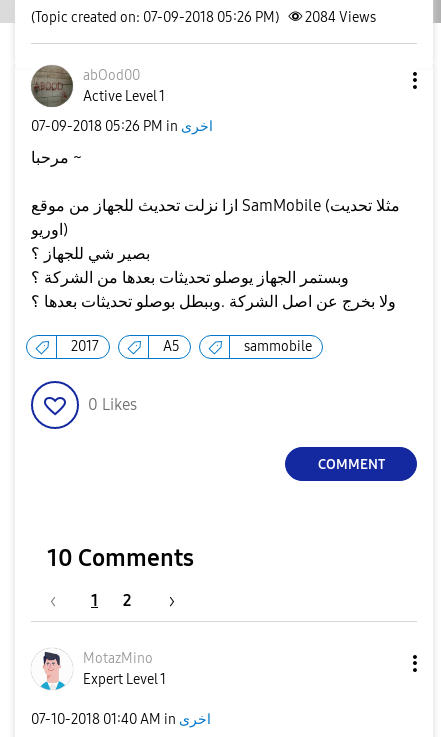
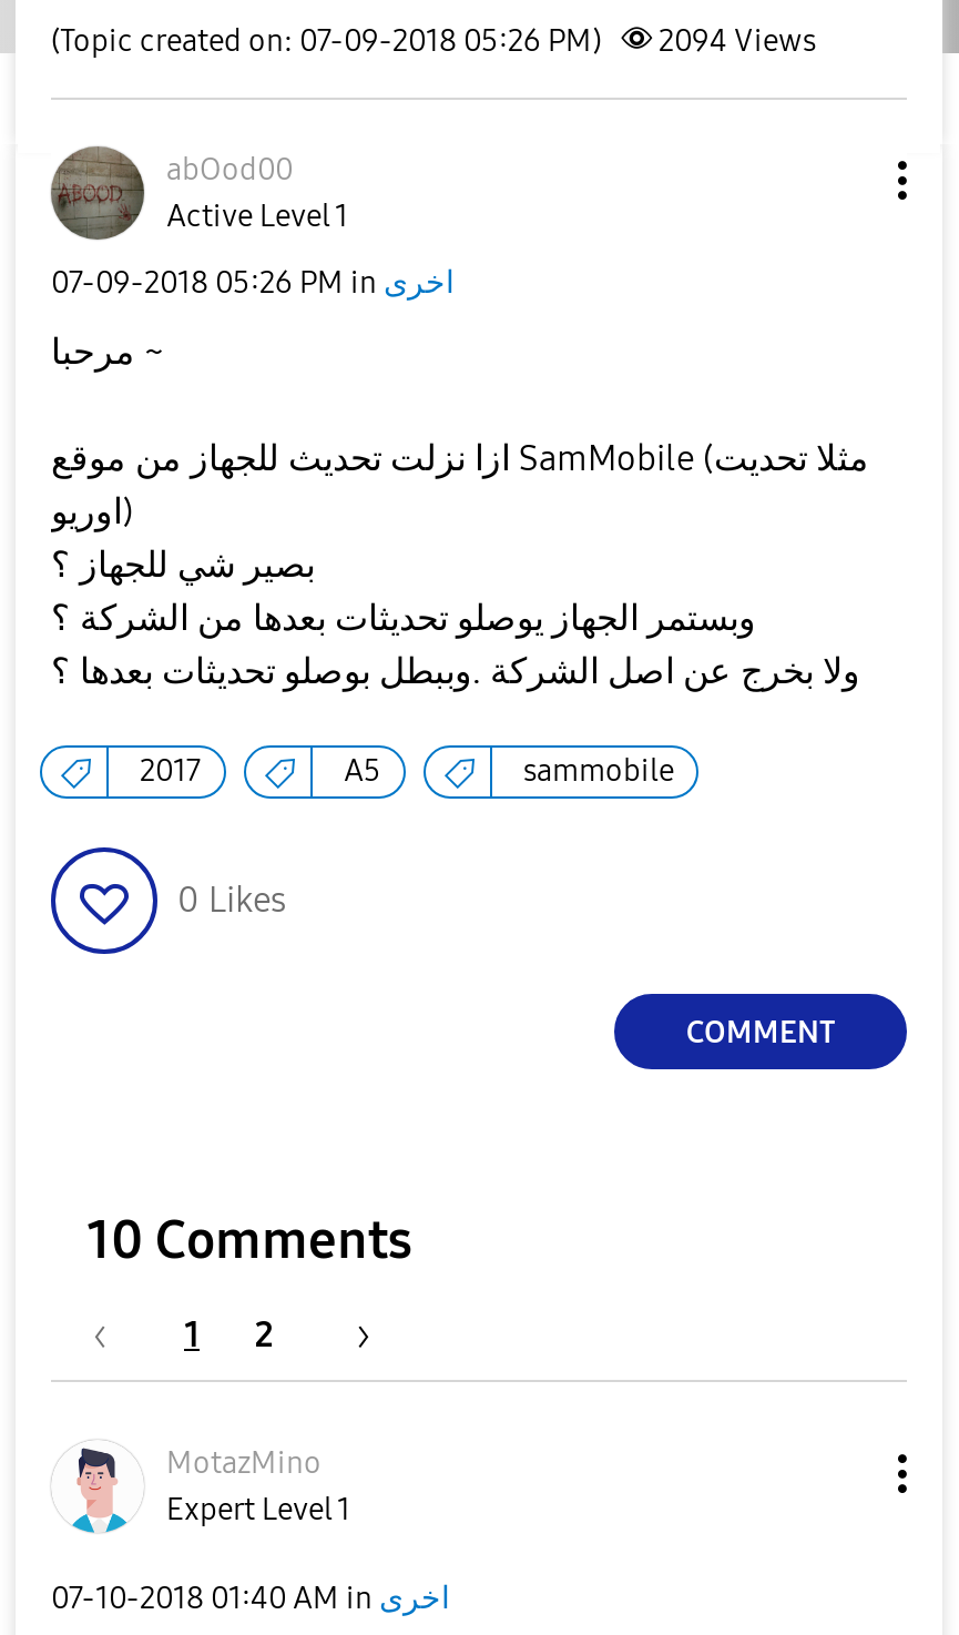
- (Topic created on: 07-09-2018 05:26 PM) 2084 Views
+ (Topic created on: 07-09-2018 05:26 PM) 2094 Views
